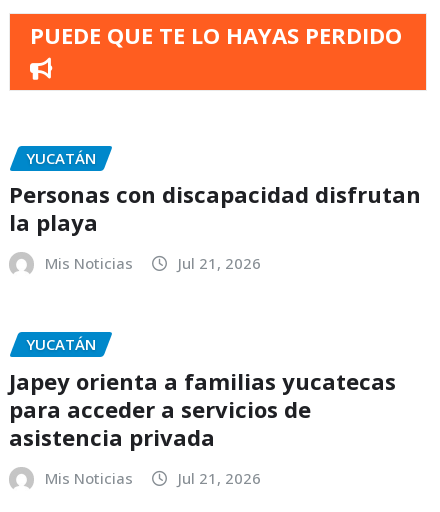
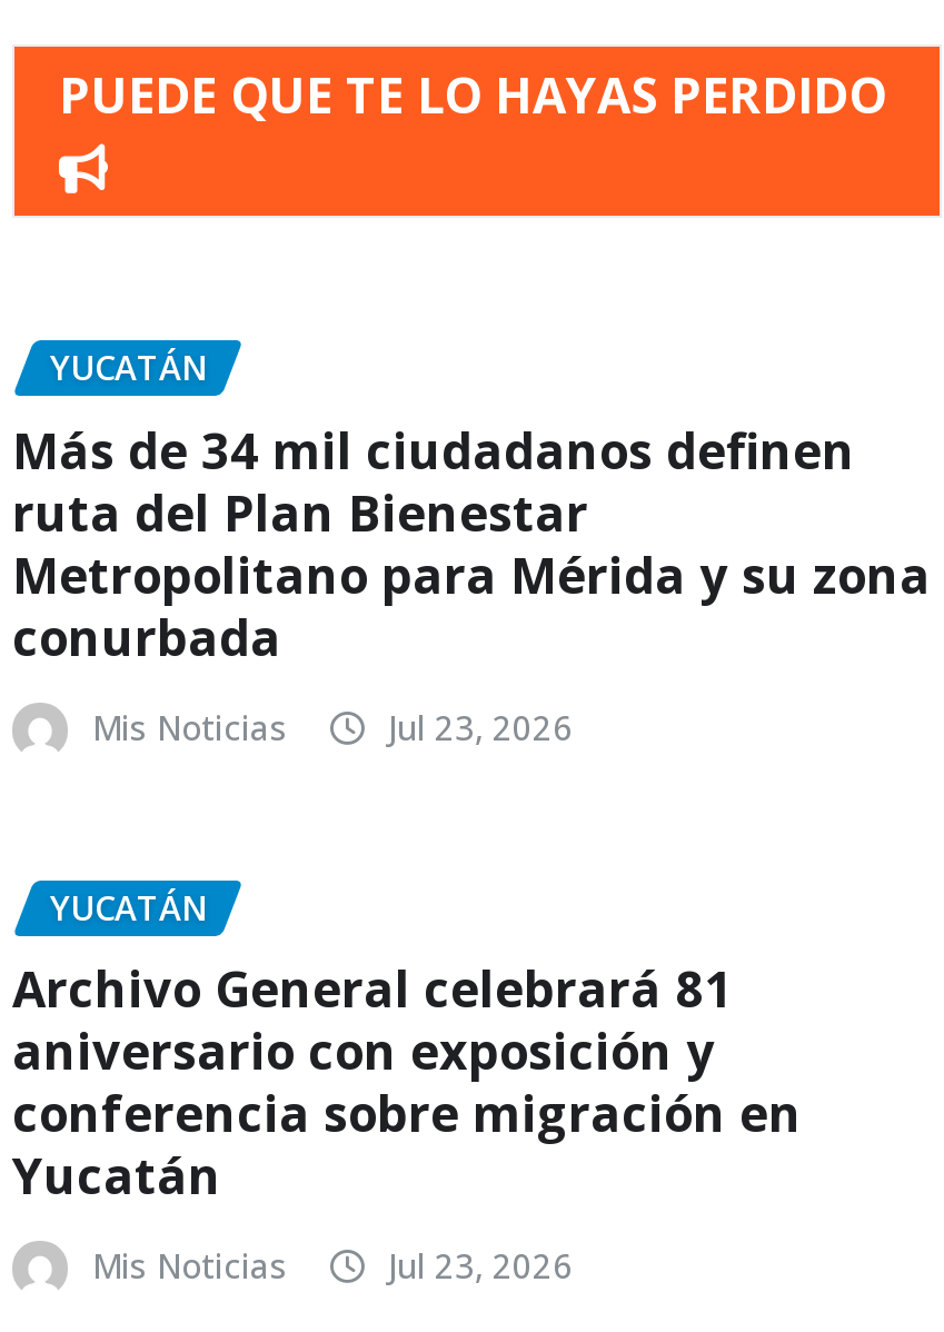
- Personas con discapacidad disfrutan
- la playa
+ Más de 34 mil ciudadanos definen
+ ruta del Plan Bienestar
+ Metropolitano para Mérida y su zona
+ conurbada

- Jul 21, 2026
+ Jul 23, 2026

- Japey orienta a familias yucatecas
- para acceder a servicios de
- asistencia privada
+ Archivo General celebrará 81
+ aniversario con exposición y
+ conferencia sobre migración en
+ Yucatán

- Jul 21, 2026
+ Jul 23, 2026
